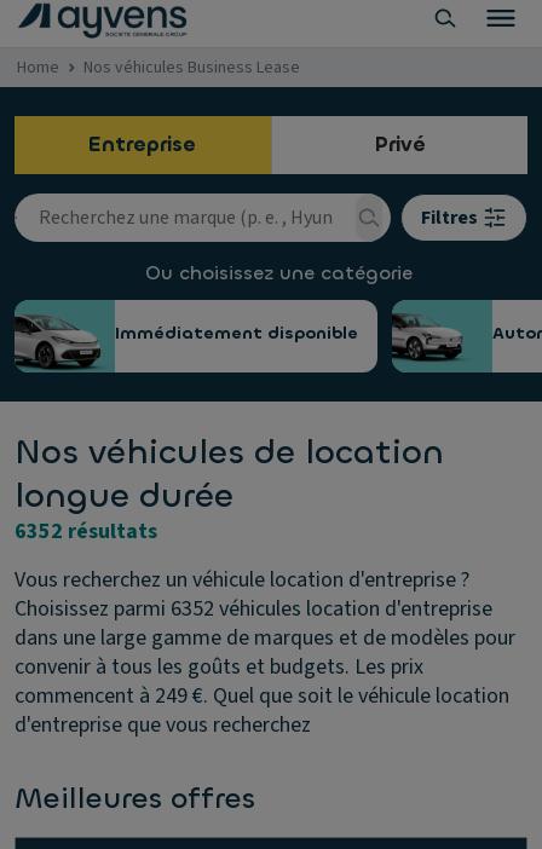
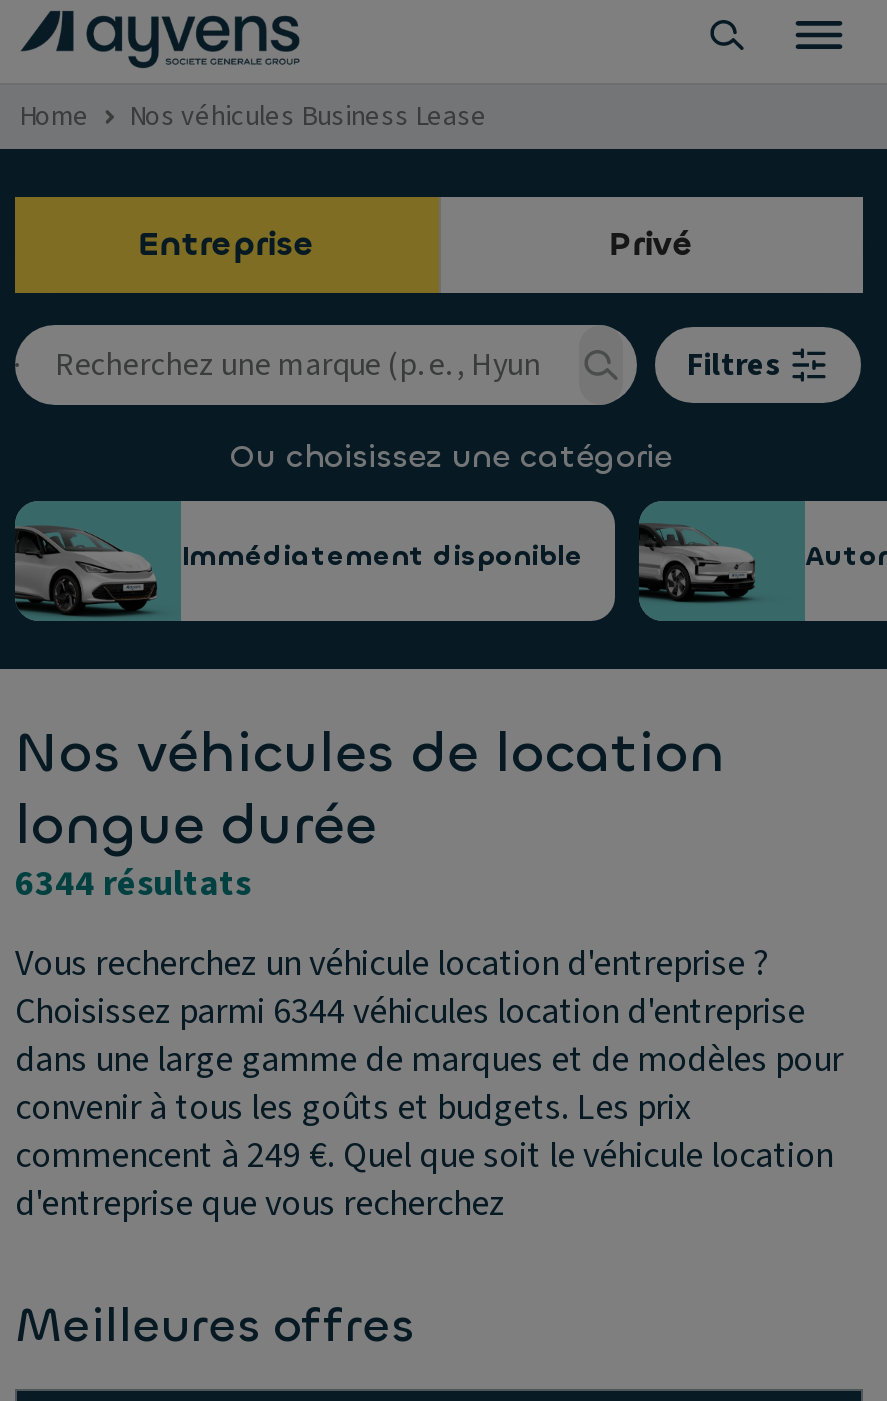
- 6352 résultats
+ 6344 résultats

- Choisissez parmi 6352 véhicules location d'entreprise
+ Choisissez parmi 6344 véhicules location d'entreprise
